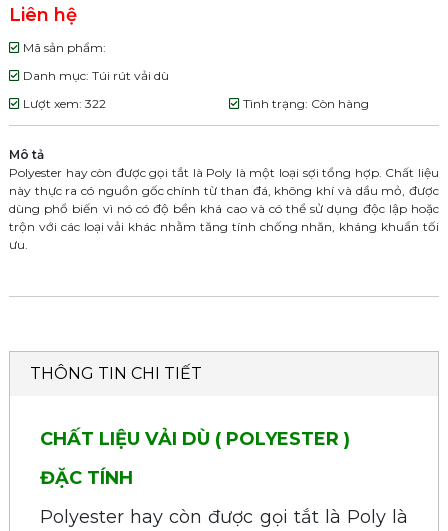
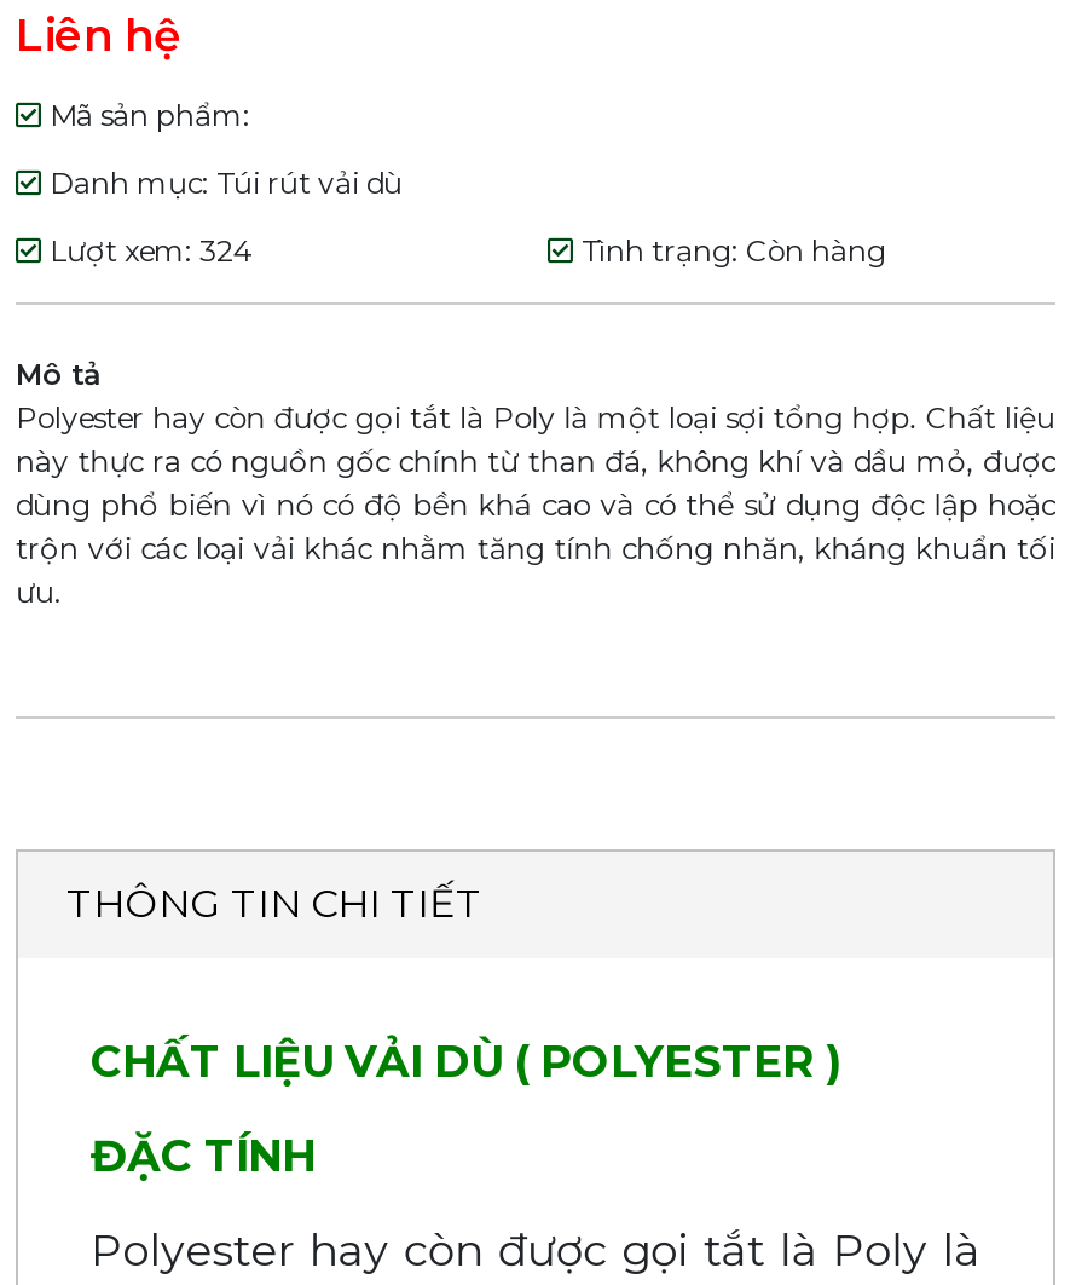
- Lượt xem: 322
+ Lượt xem: 324
